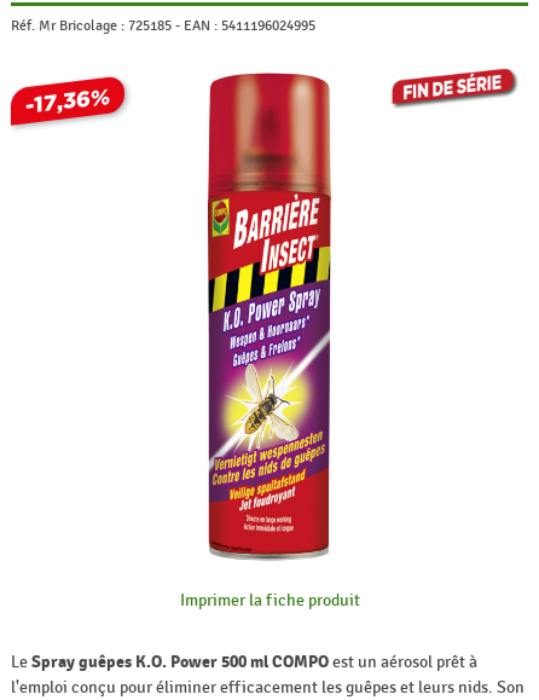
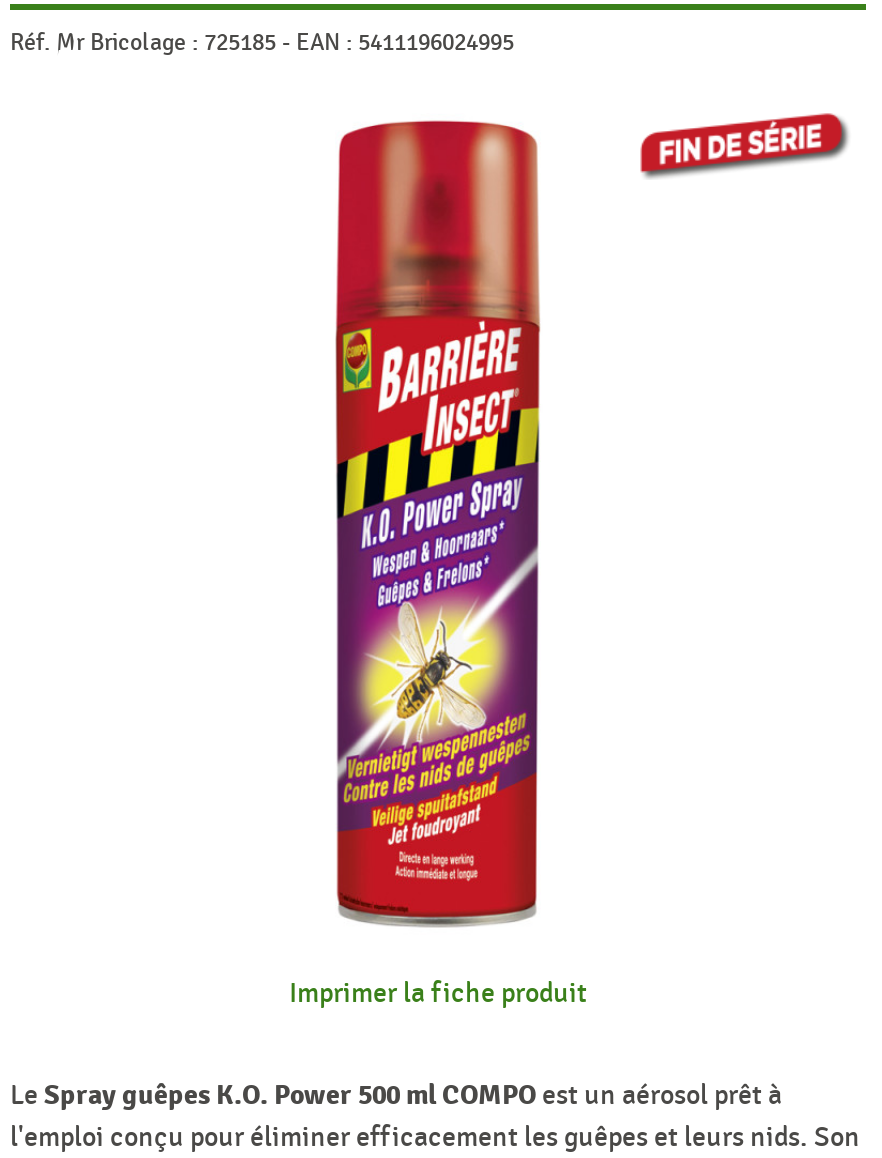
- -17,36%
